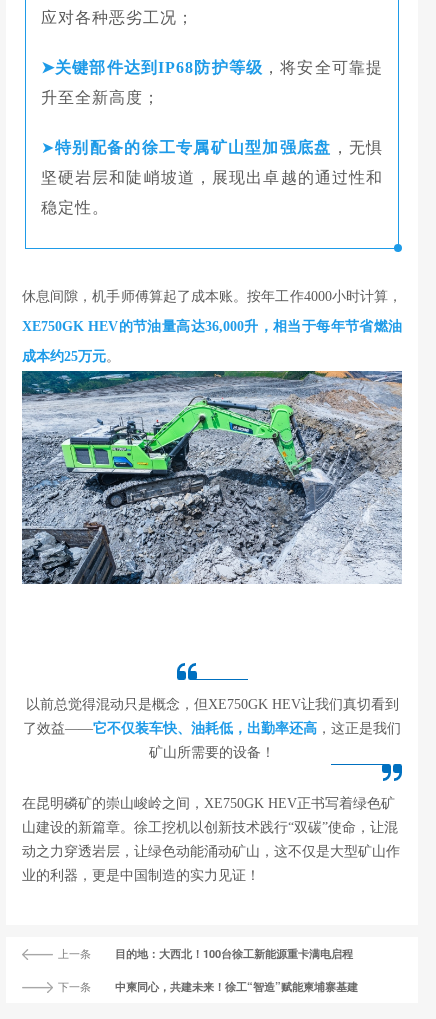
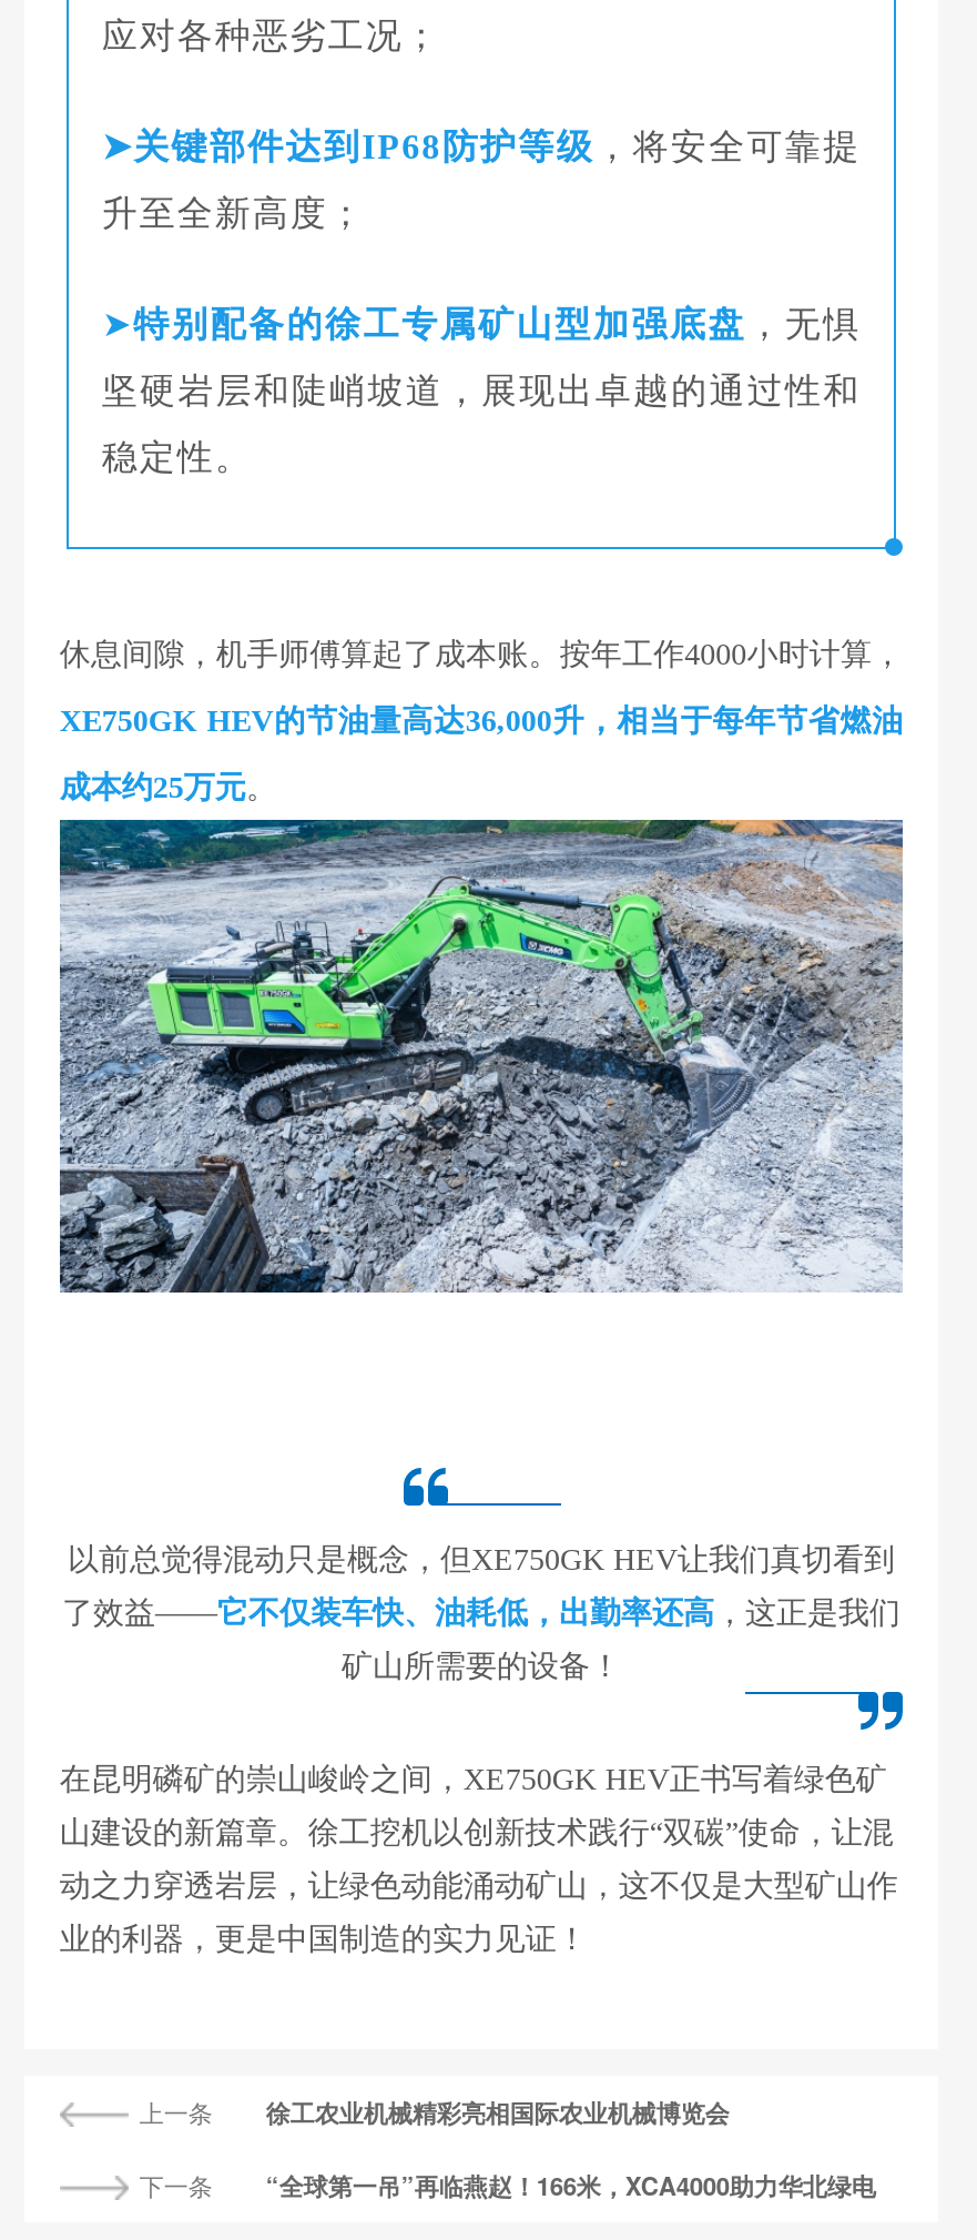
- 目的地：大西北！100台徐工新能源重卡满电启程
+ 徐工农业机械精彩亮相国际农业机械博览会

- 中柬同心，共建未来！徐工“智造”赋能柬埔寨基建
+ “全球第一吊”再临燕赵！166米，XCA4000助力华北绿电
